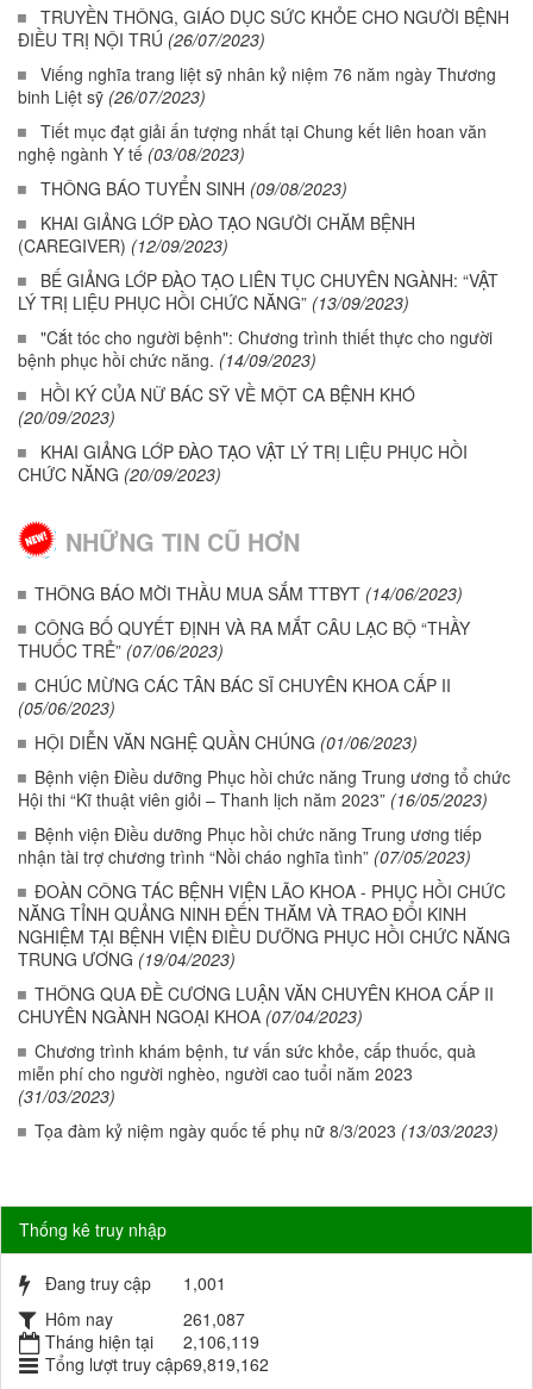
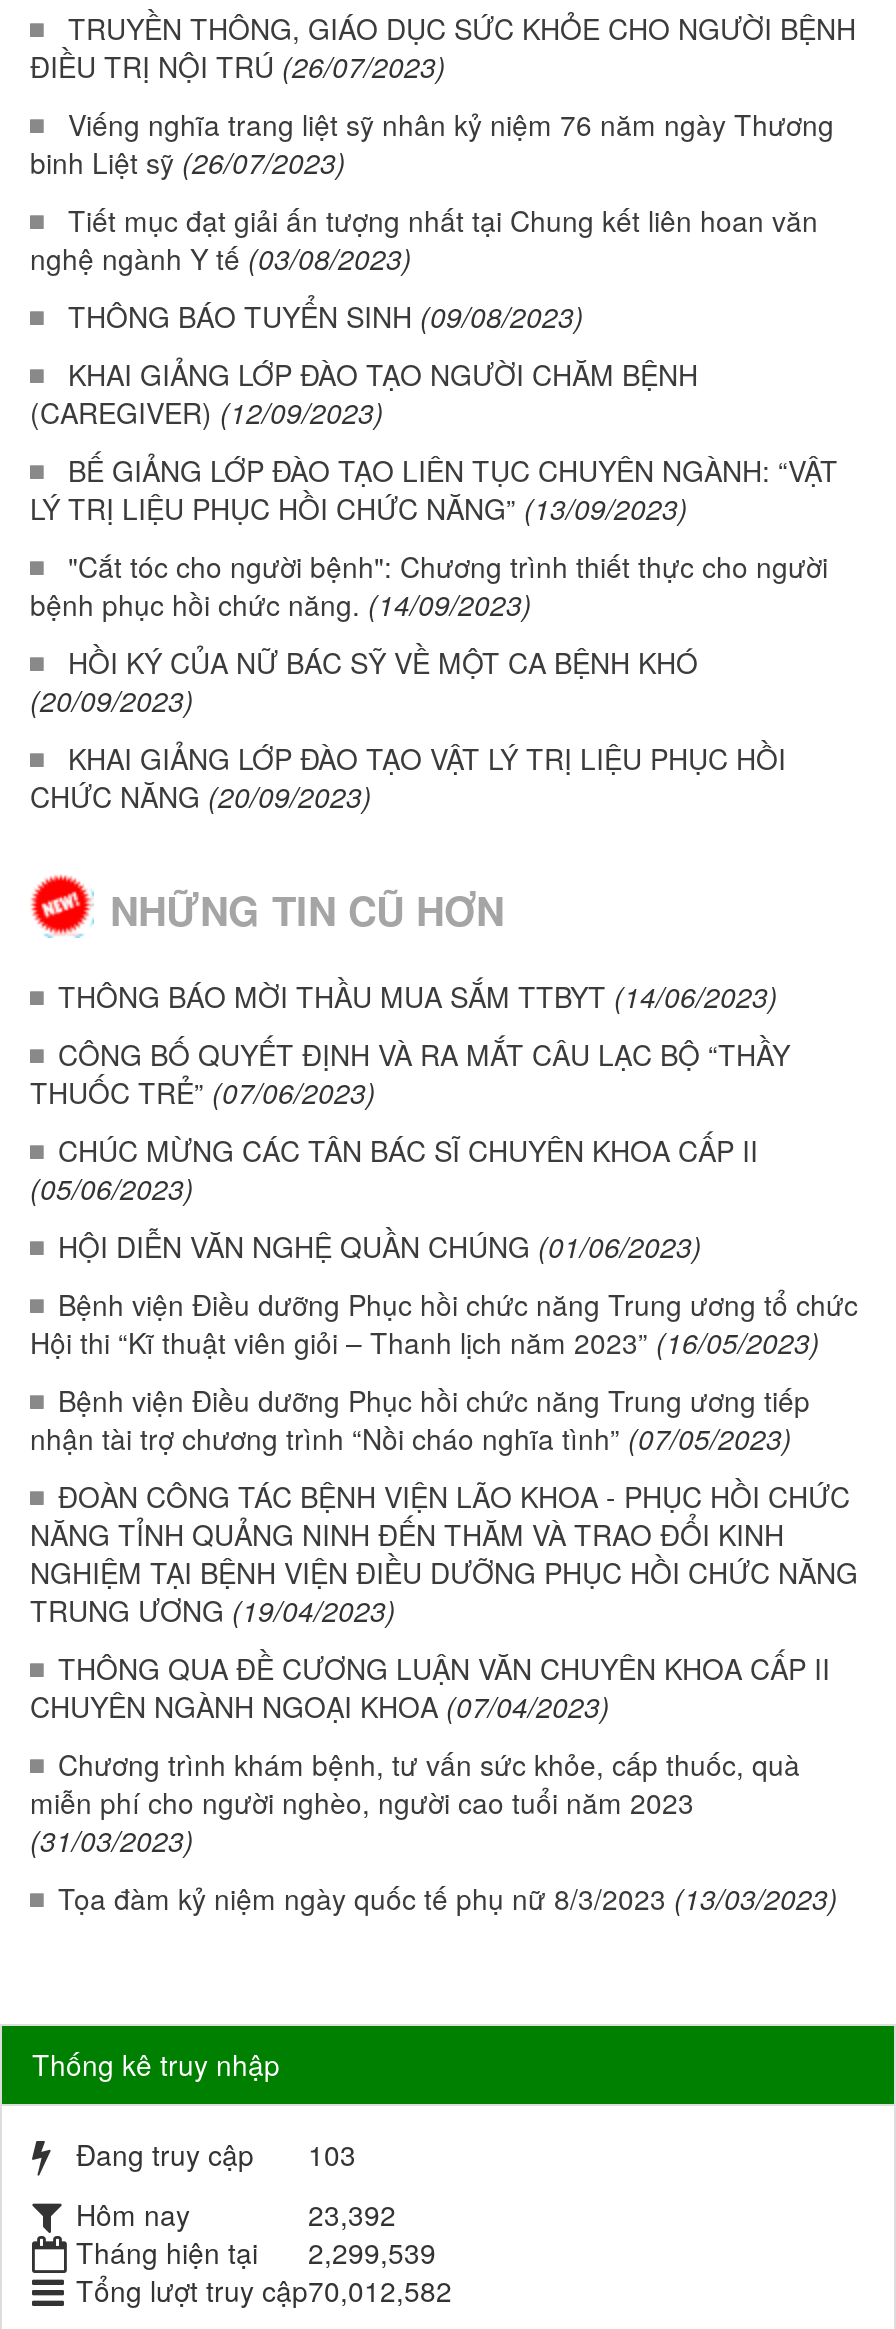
- Đang truy cập 1,001
+ Đang truy cập 103

- 261,087
+ 23,392

- Tháng hiện tại 2,106,119
+ Tháng hiện tại 2,299,539

- Tổng lượt truy cập69,819,162
+ Tổng lượt truy cập70,012,582
